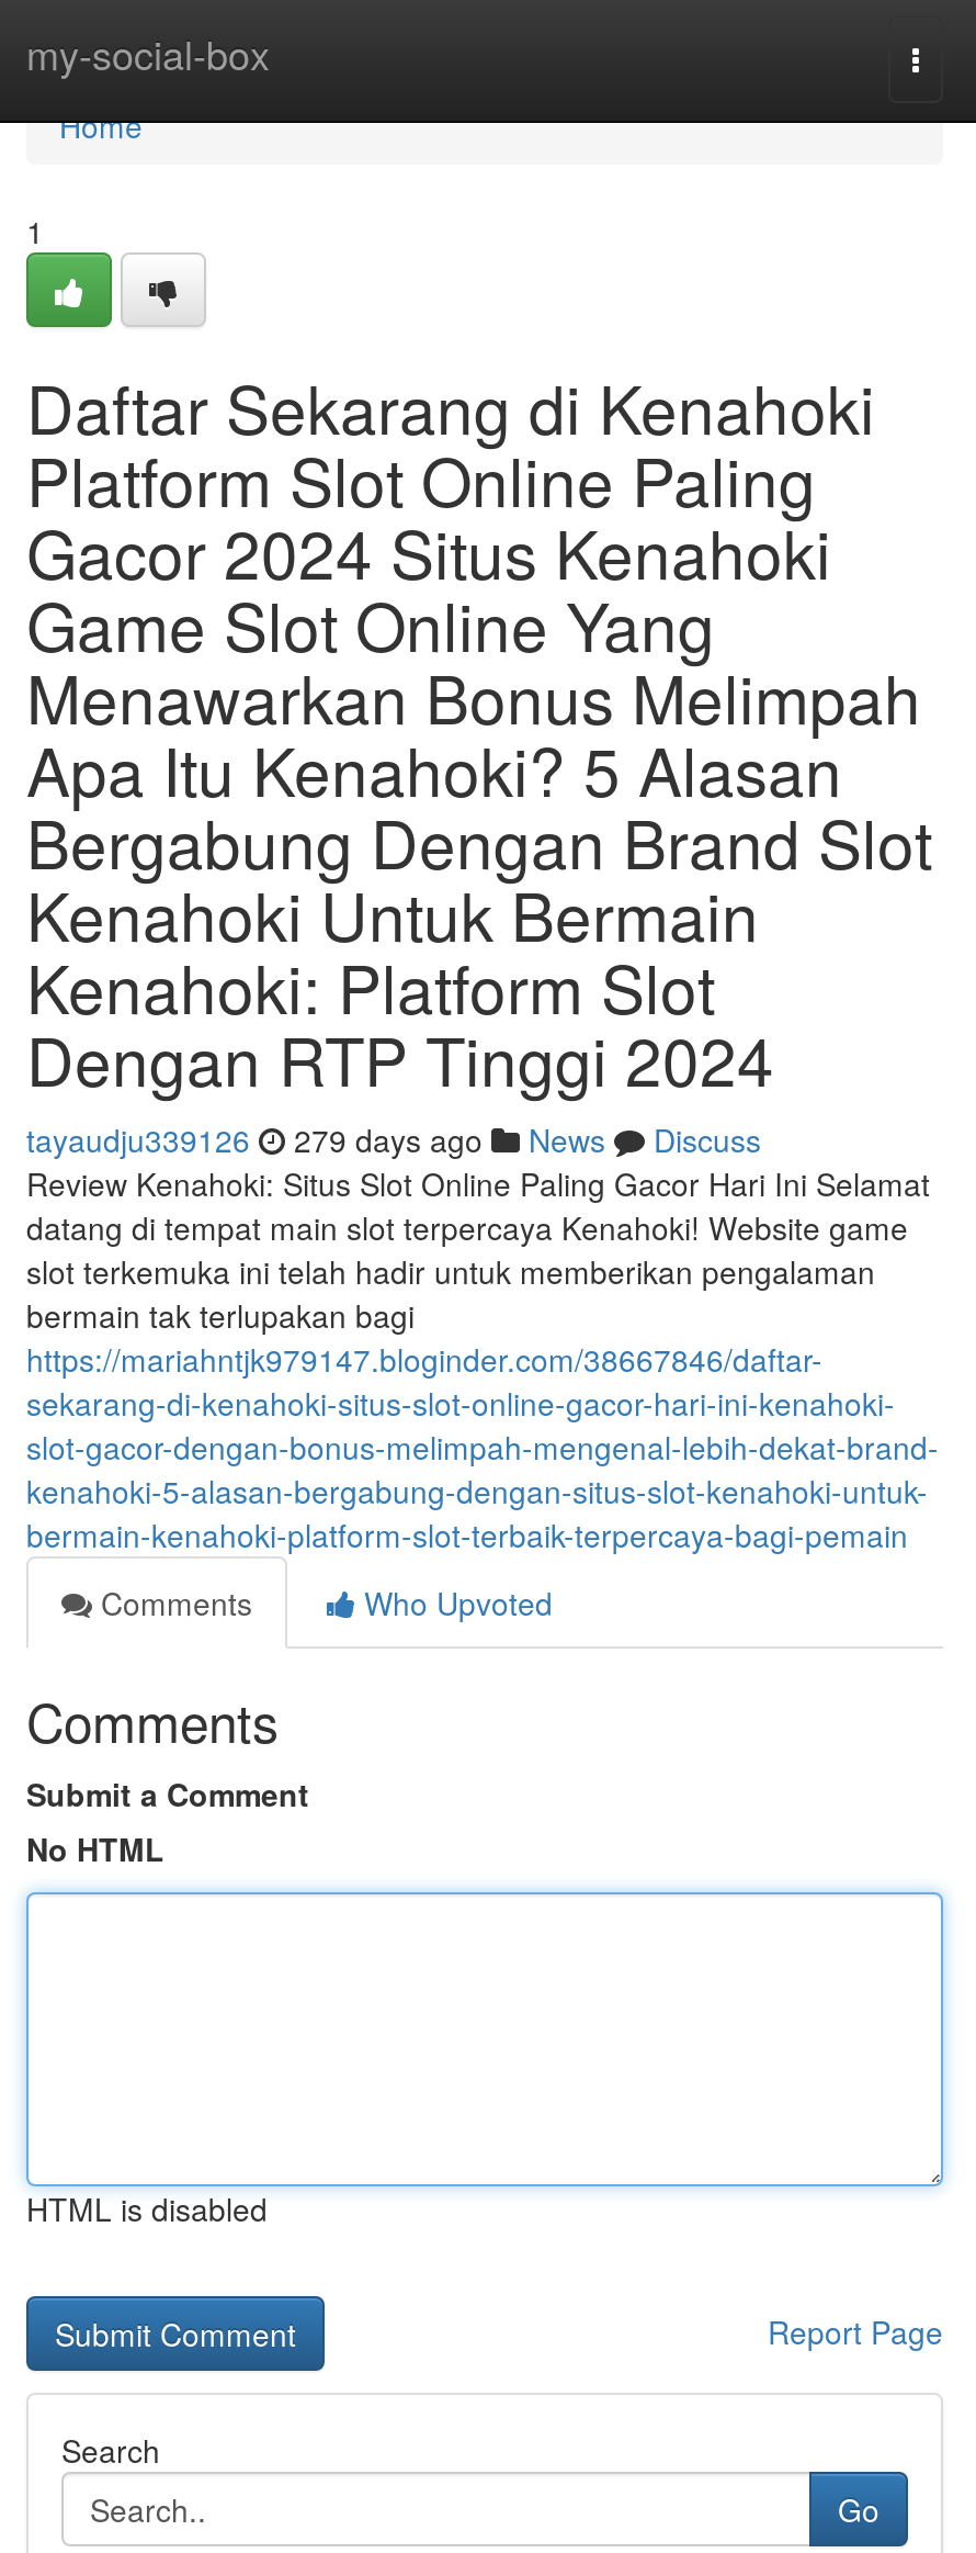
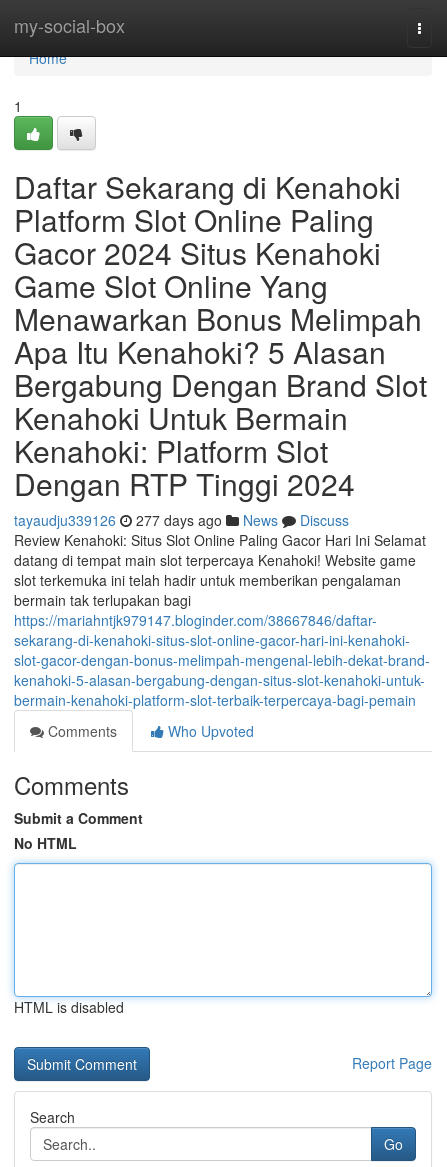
- tayaudju339126 279 days ago News Discuss
+ tayaudju339126 277 days ago News Discuss
